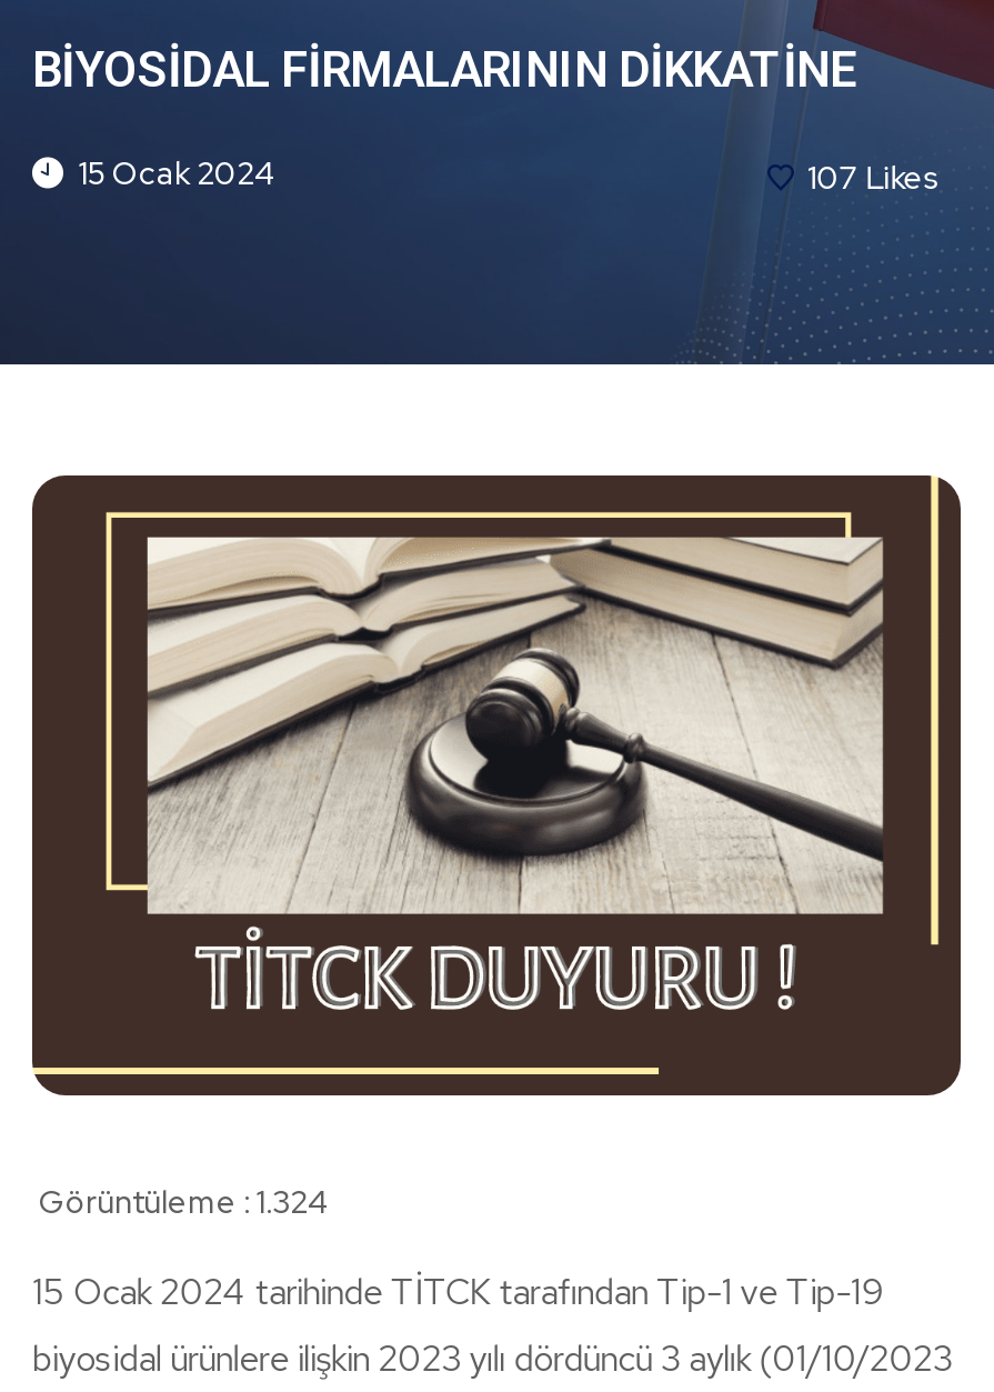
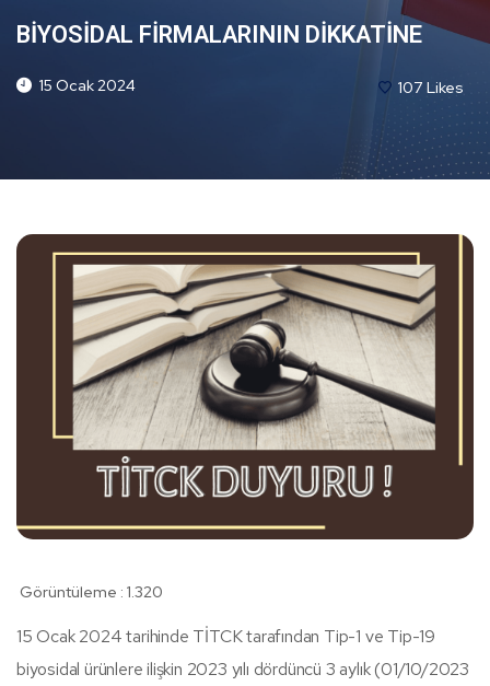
- Görüntüleme : 1.324
+ Görüntüleme : 1.320
